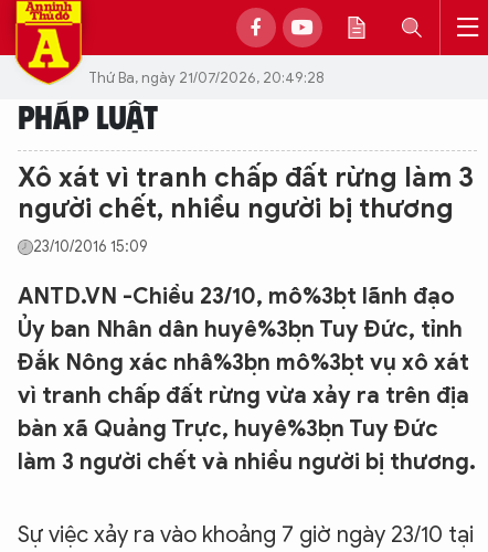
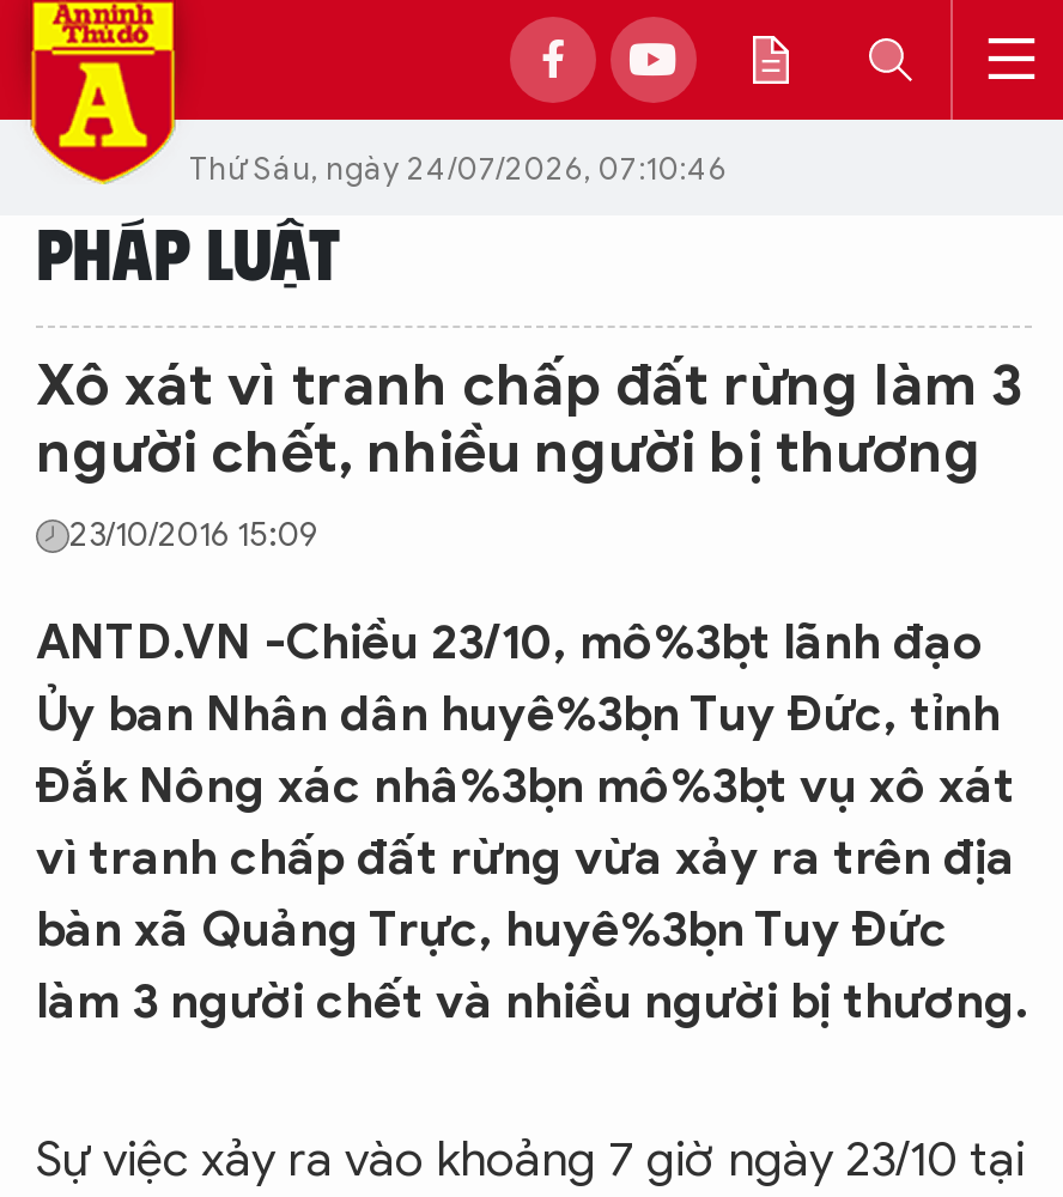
- Thứ Ba, ngày 21/07/2026, 20:49:28
+ Thứ Sáu, ngày 24/07/2026, 07:10:46
